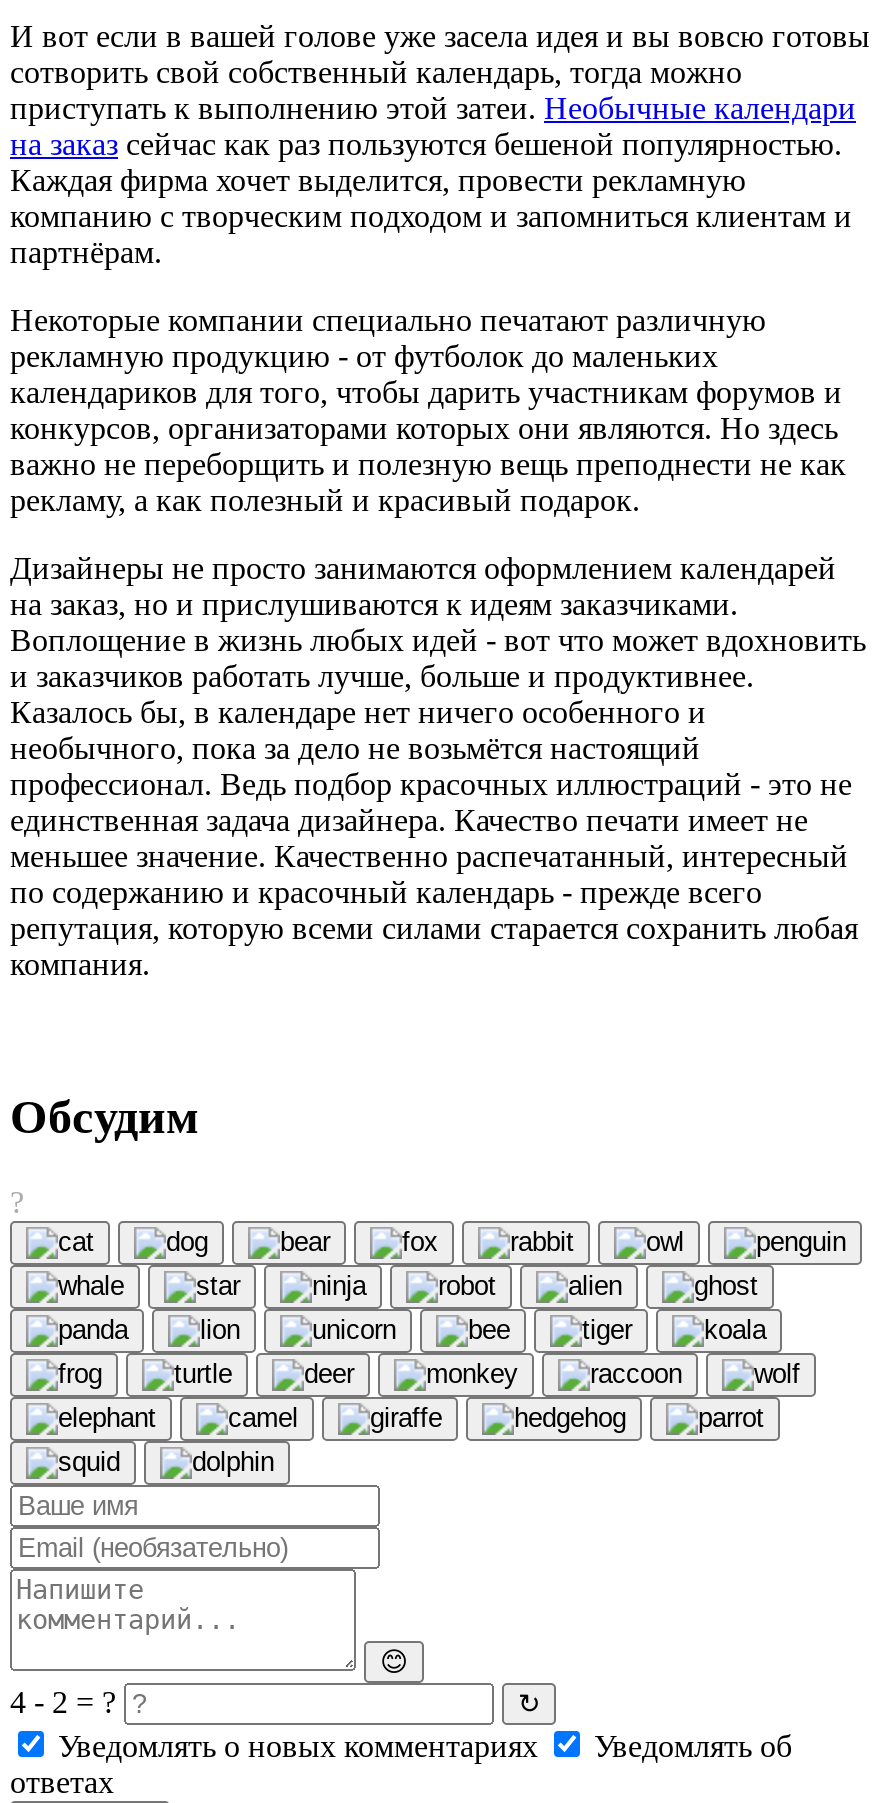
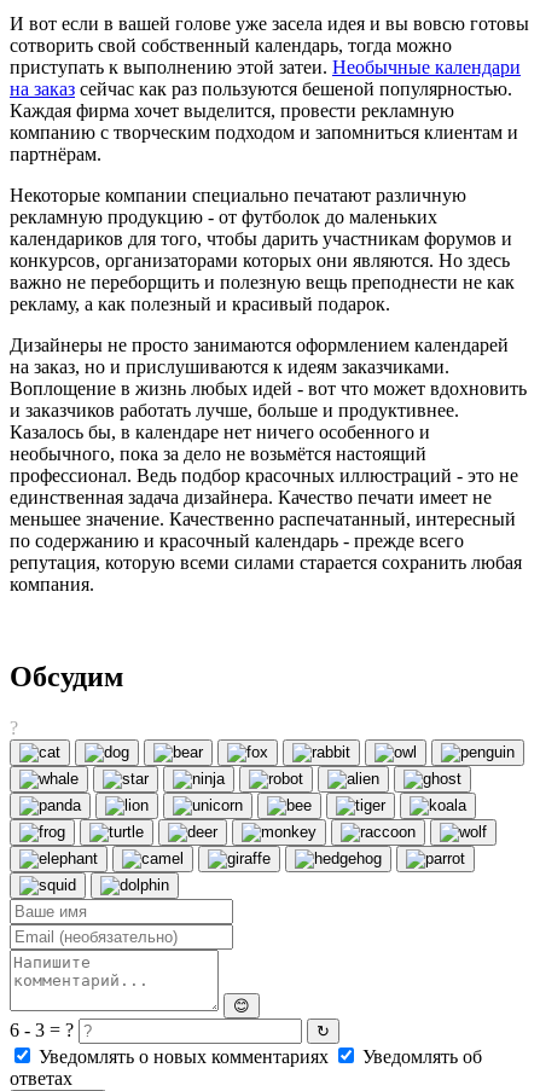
- 4 - 2 = ?
+ 6 - 3 = ?
